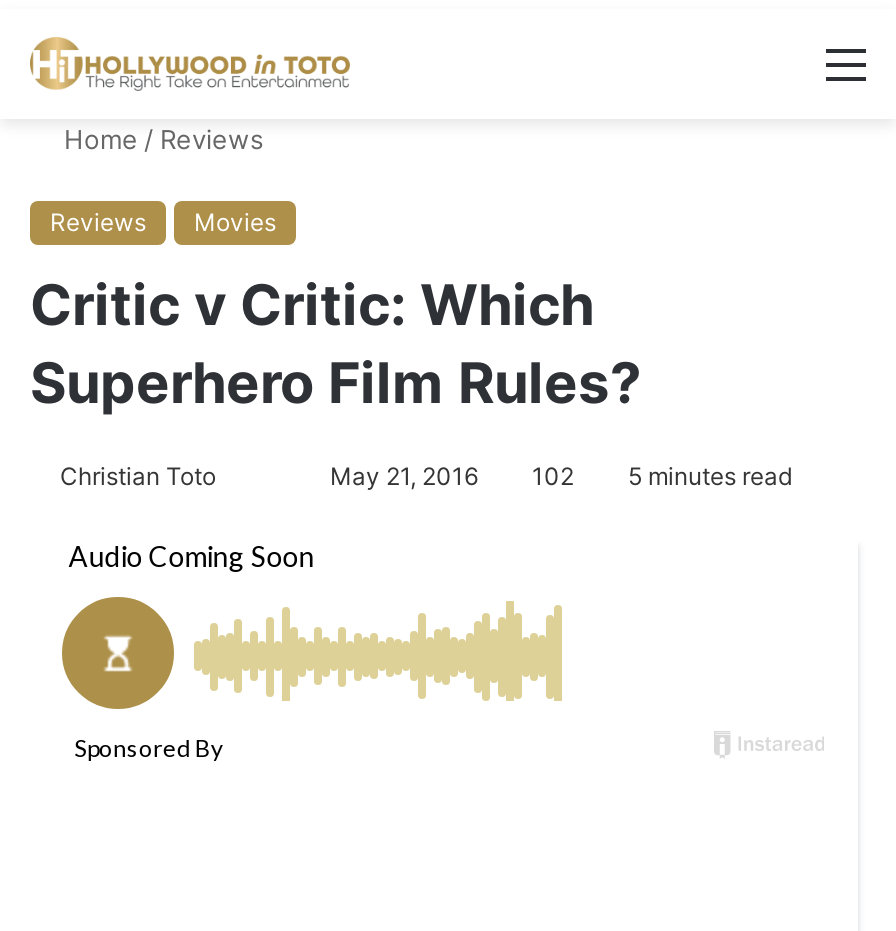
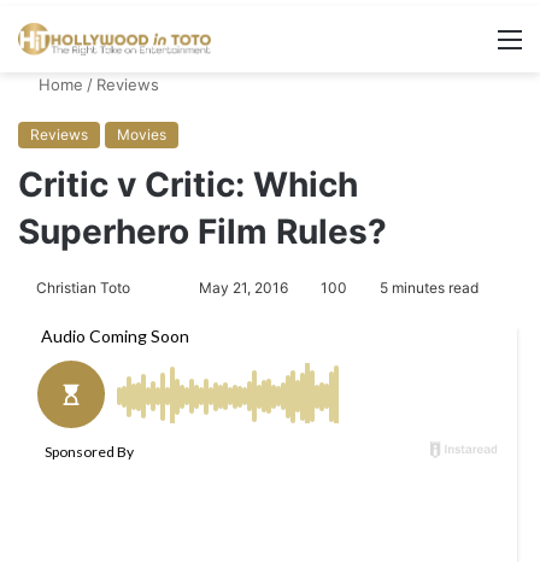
- 102
+ 100
